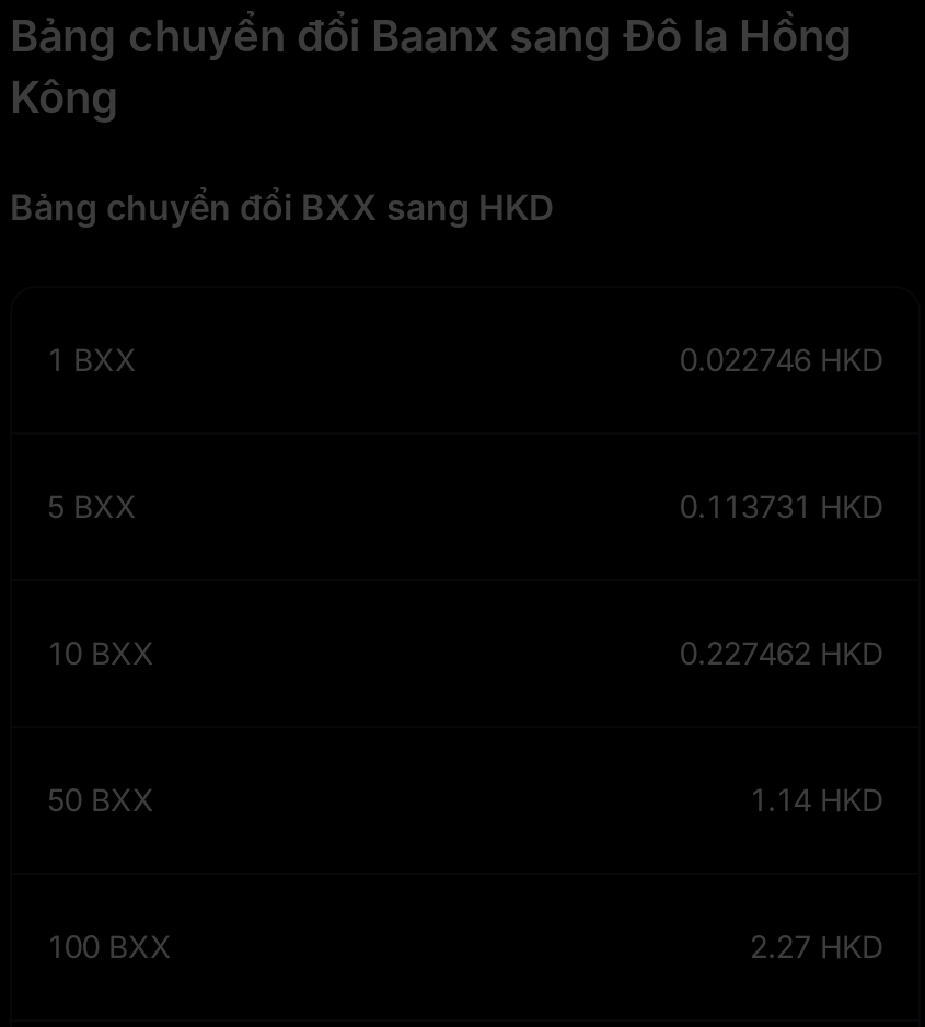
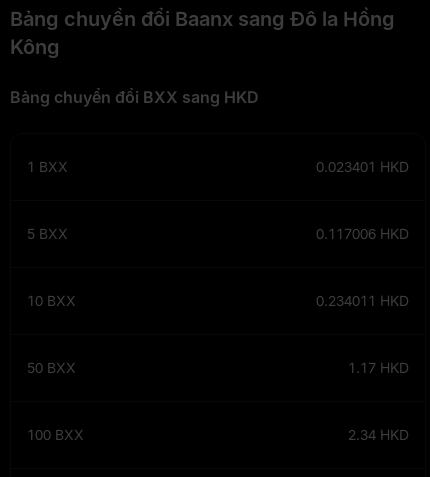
- 0.022746 HKD
+ 0.023401 HKD

- 0.113731 HKD
+ 0.117006 HKD

- 0.227462 HKD
+ 0.234011 HKD

- 1.14 HKD
+ 1.17 HKD

- 2.27 HKD
+ 2.34 HKD
